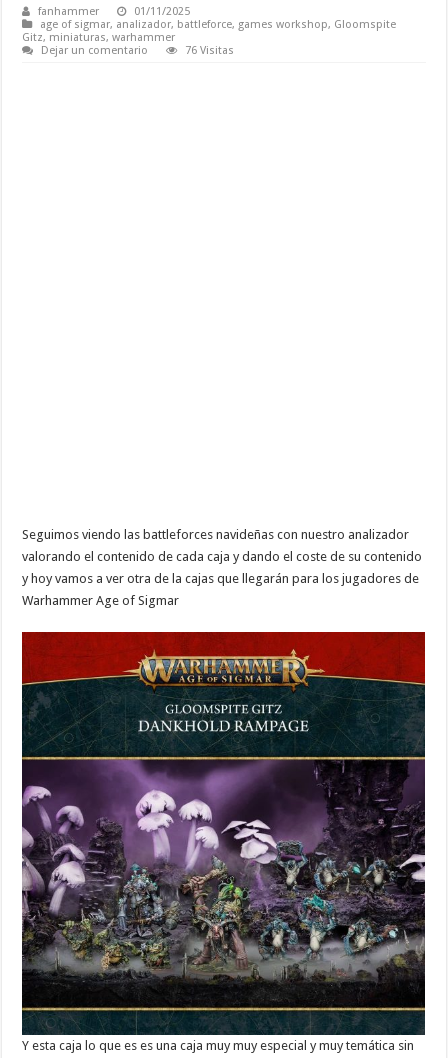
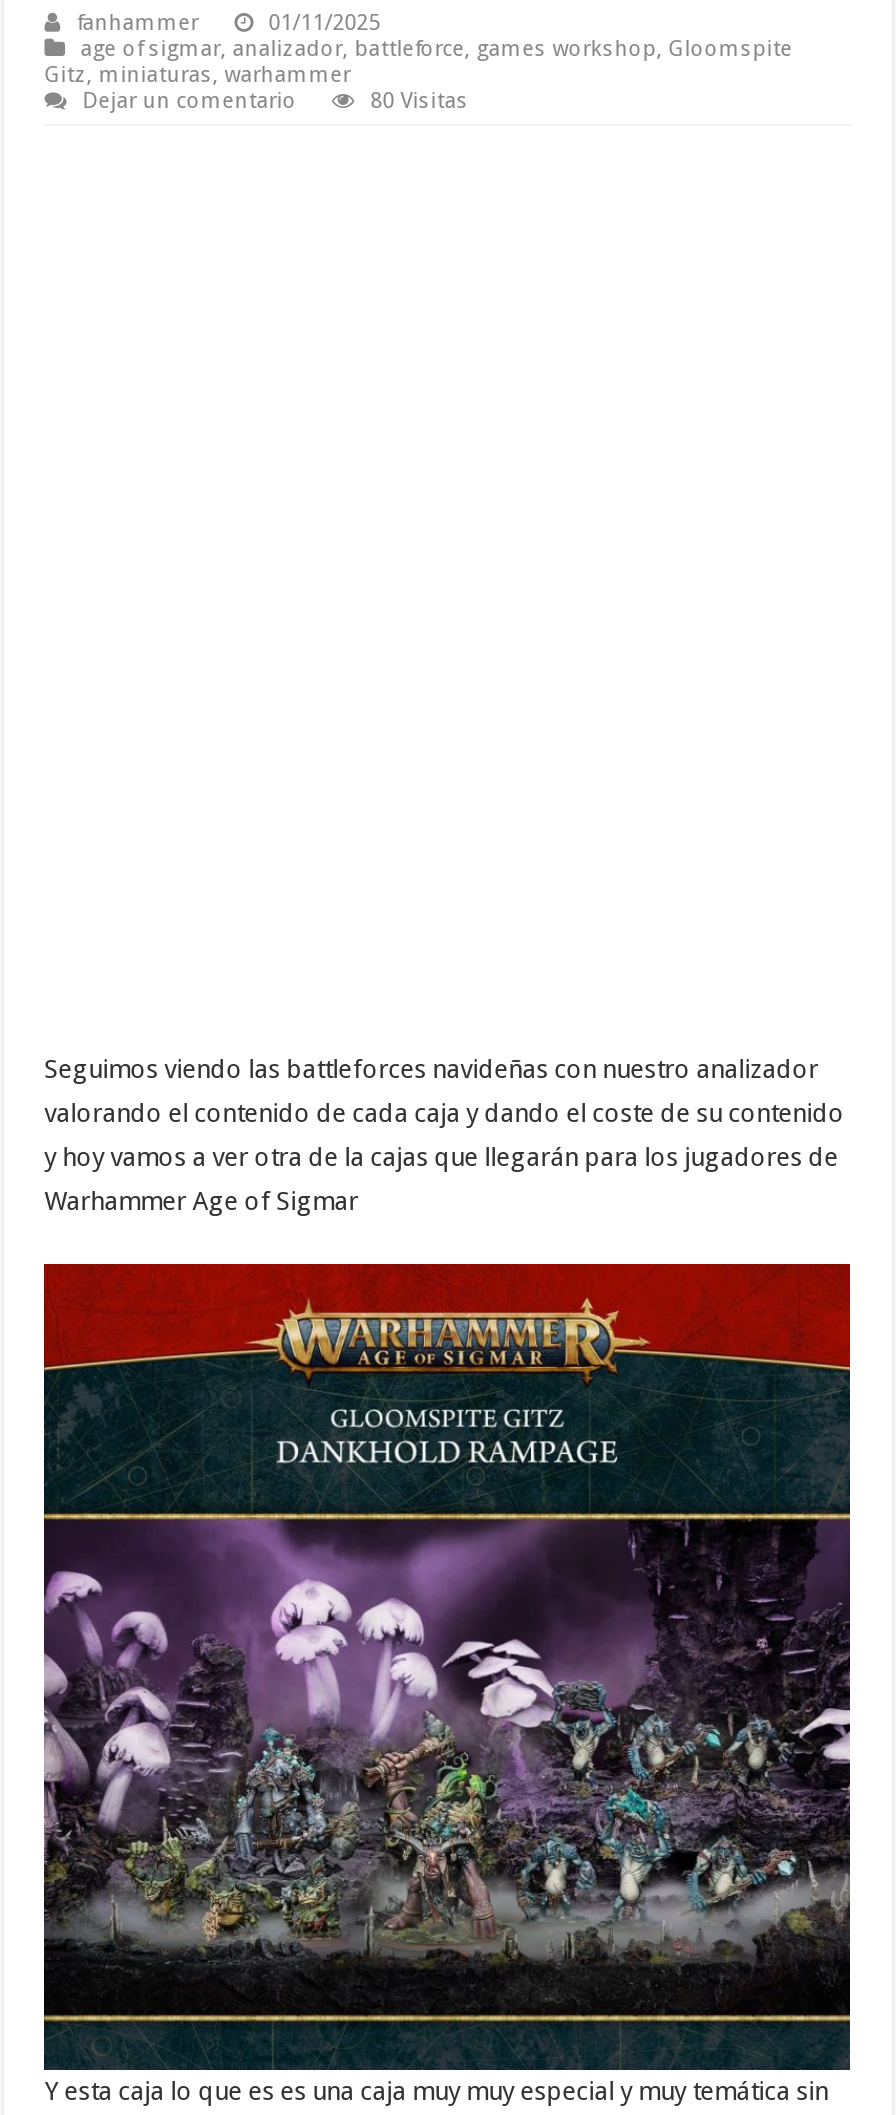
- 76 Visitas
+ 80 Visitas
